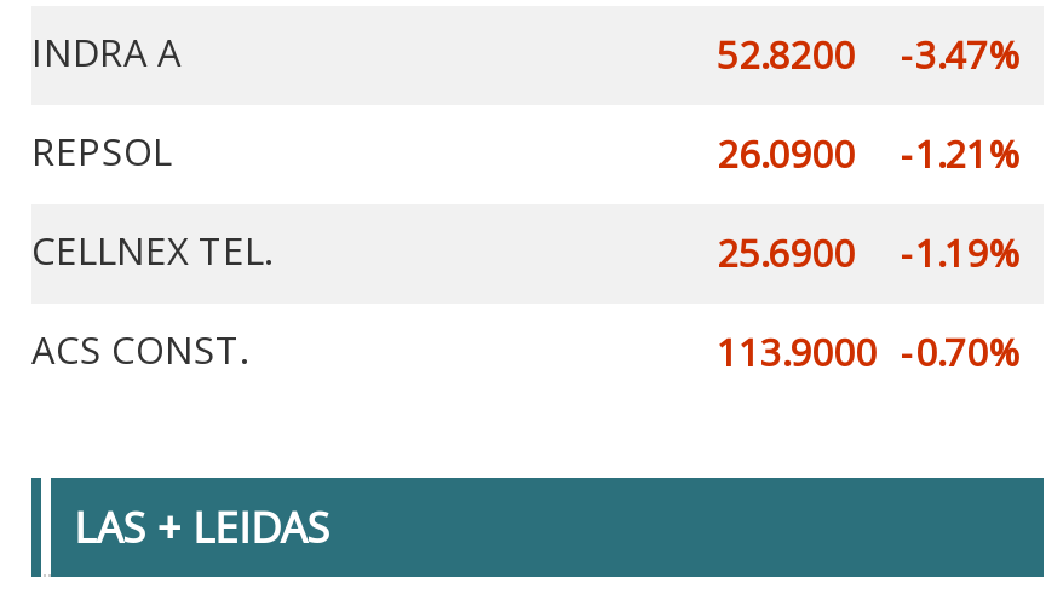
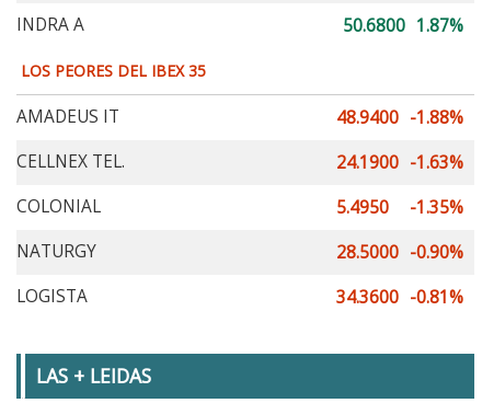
- 52.8200
- -3.47%
- REPSOL
- 26.0900
- -1.21%
+ 50.6800 1.87%
+ LOS PEORES DEL IBEX 35
+ AMADEUS IT
+ 48.9400 -1.88%

- 25.6900
- -1.19%
- ACS CONST.
- 113.9000 -0.70%
+ 24.1900 -1.63%
+ COLONIAL
+ 5.4950
+ -1.35%
+ NATURGY
+ 28.5000 -0.90%
+ LOGISTA
+ 34.3600 -0.81%
